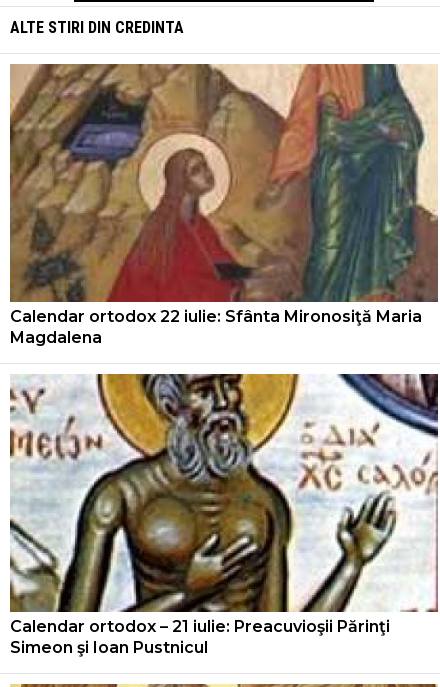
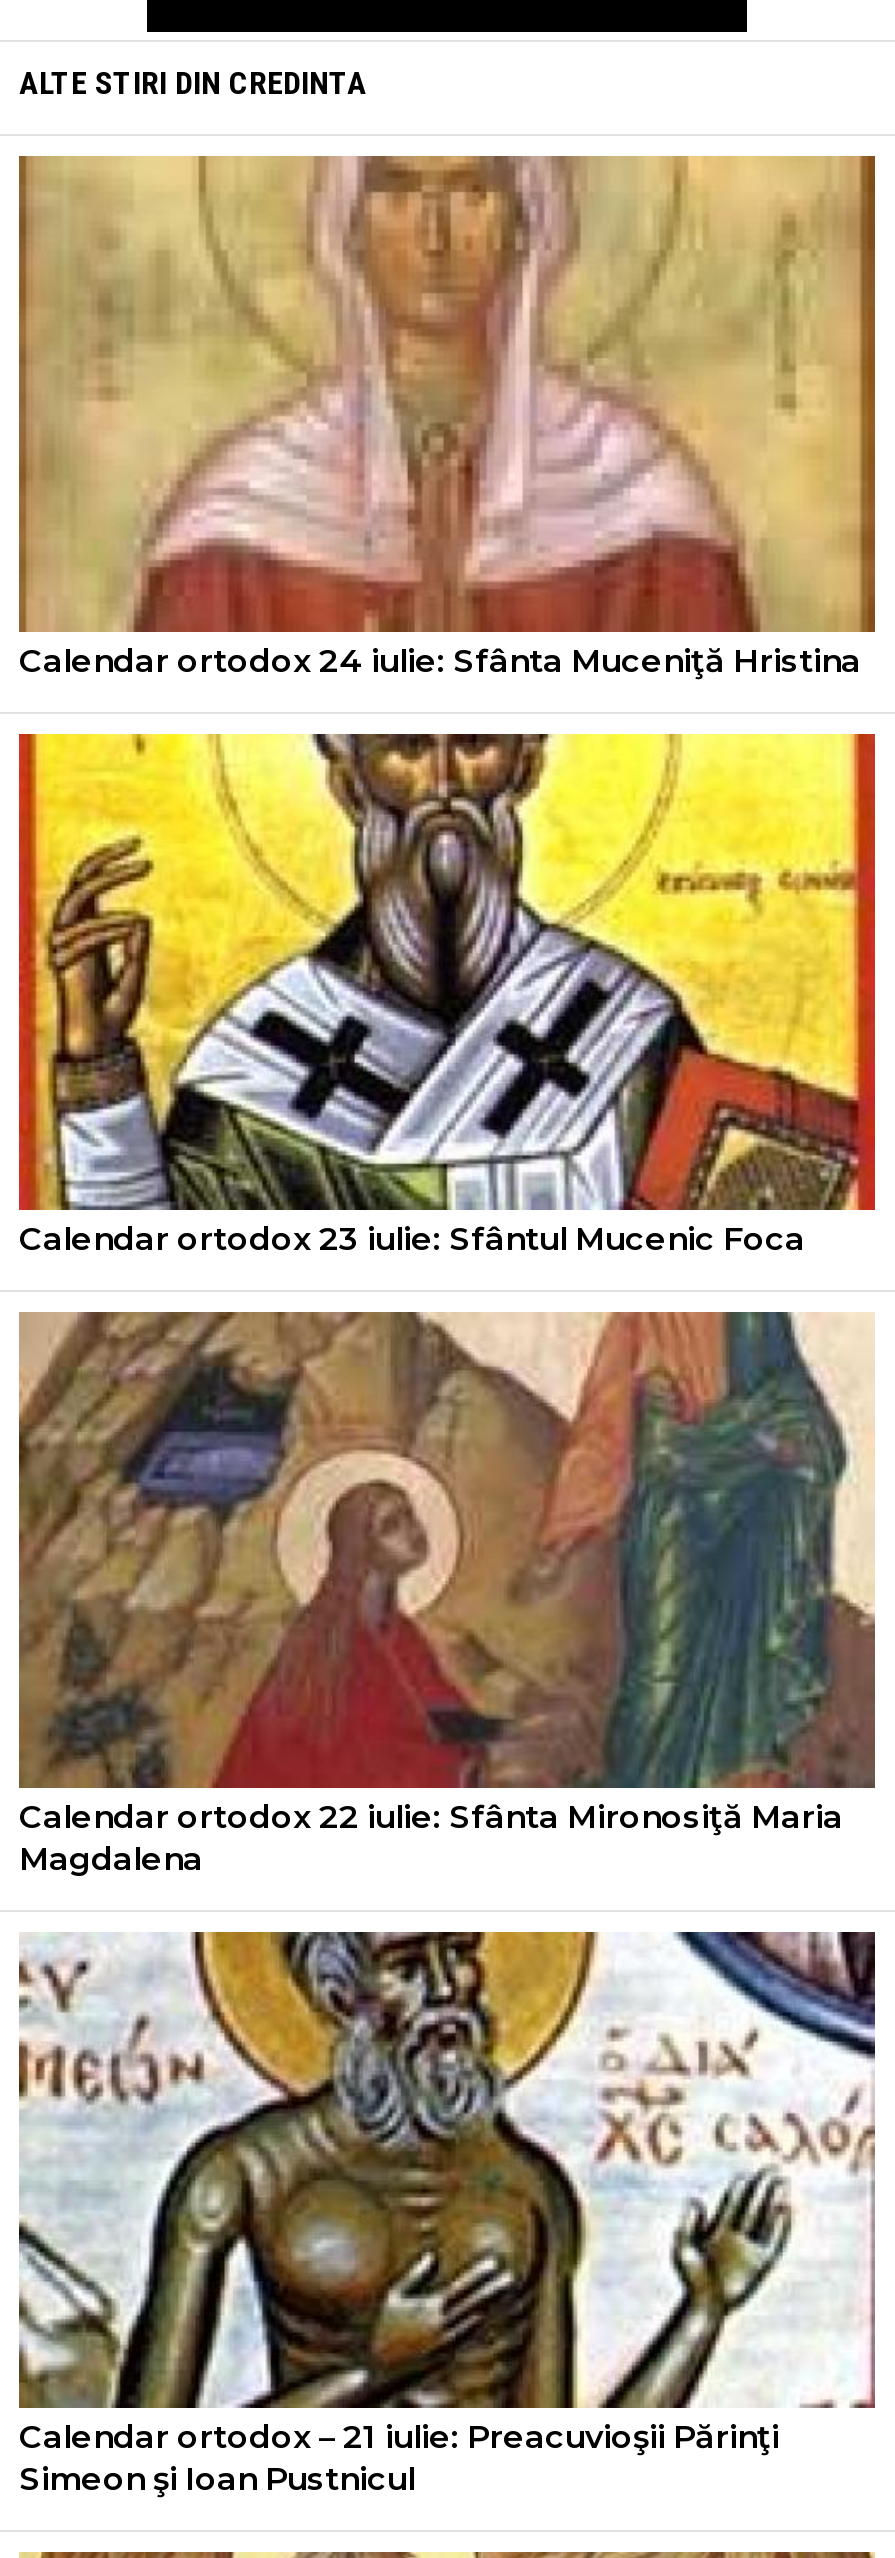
+ [image]
+ Calendar ortodox 23 iulie: Sfântul Mucenic Foca

+ [image]
+ Calendar ortodox 24 iulie: Sfânta Muceniţă Hristina
